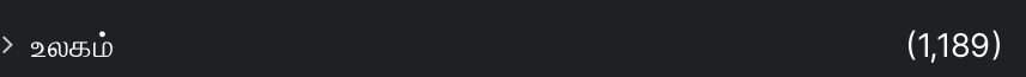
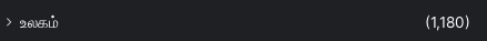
- (1,189)
+ (1,180)
